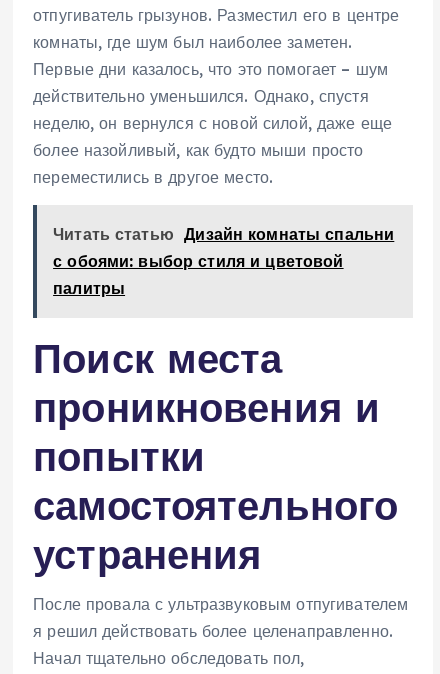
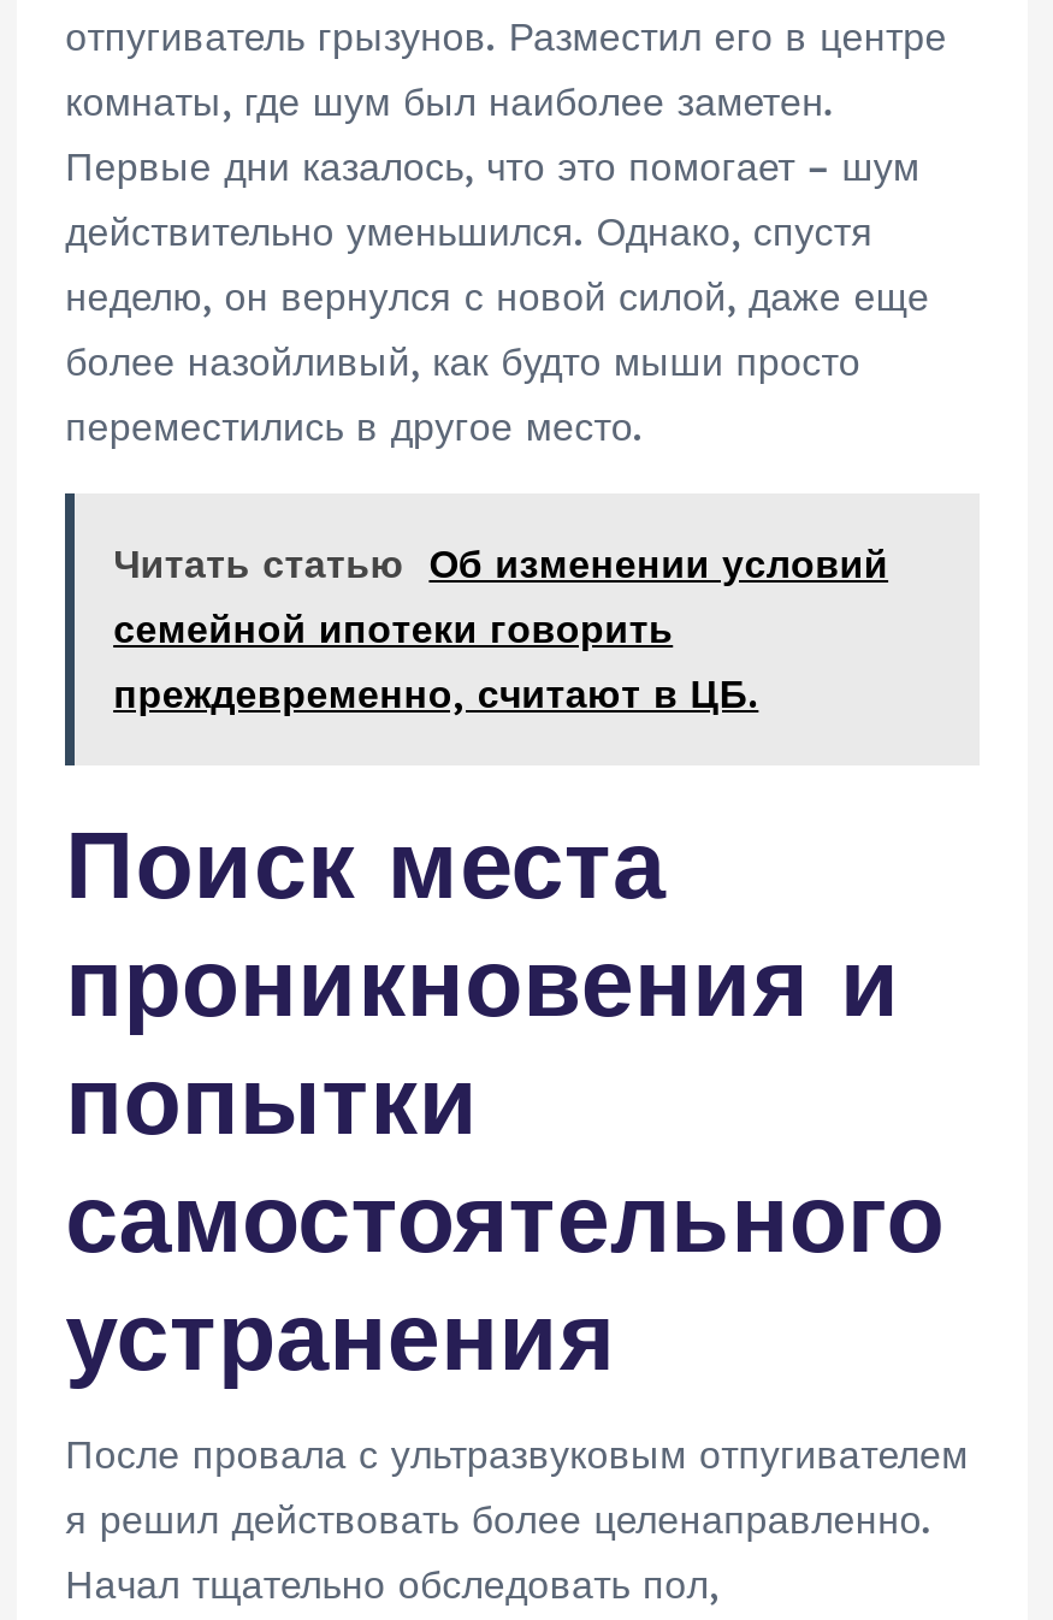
- Читать статью Дизайн комнаты спальни
- с обоями: выбор стиля и цветовой
- палитры
+ Читать статью Об изменении условий
+ семейной ипотеки говорить
+ преждевременно, считают в ЦБ.
